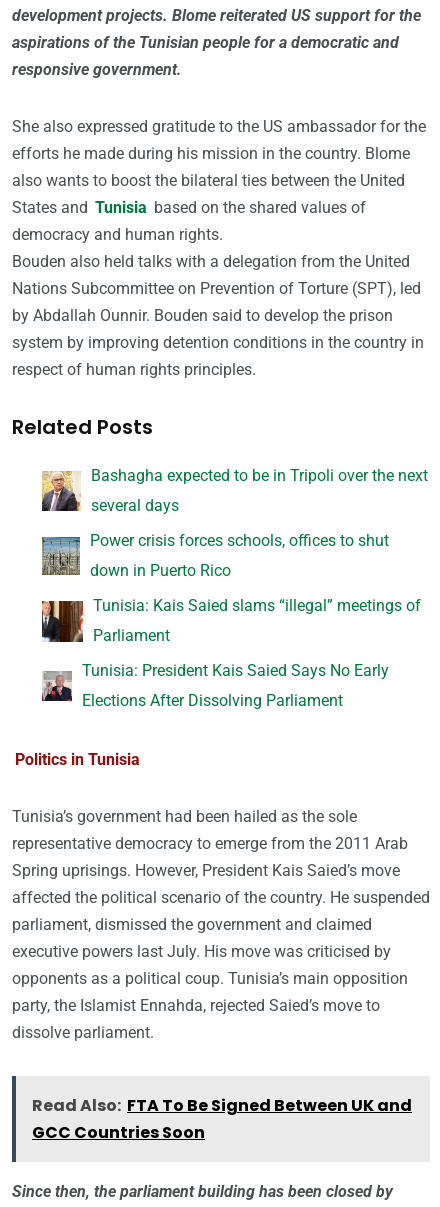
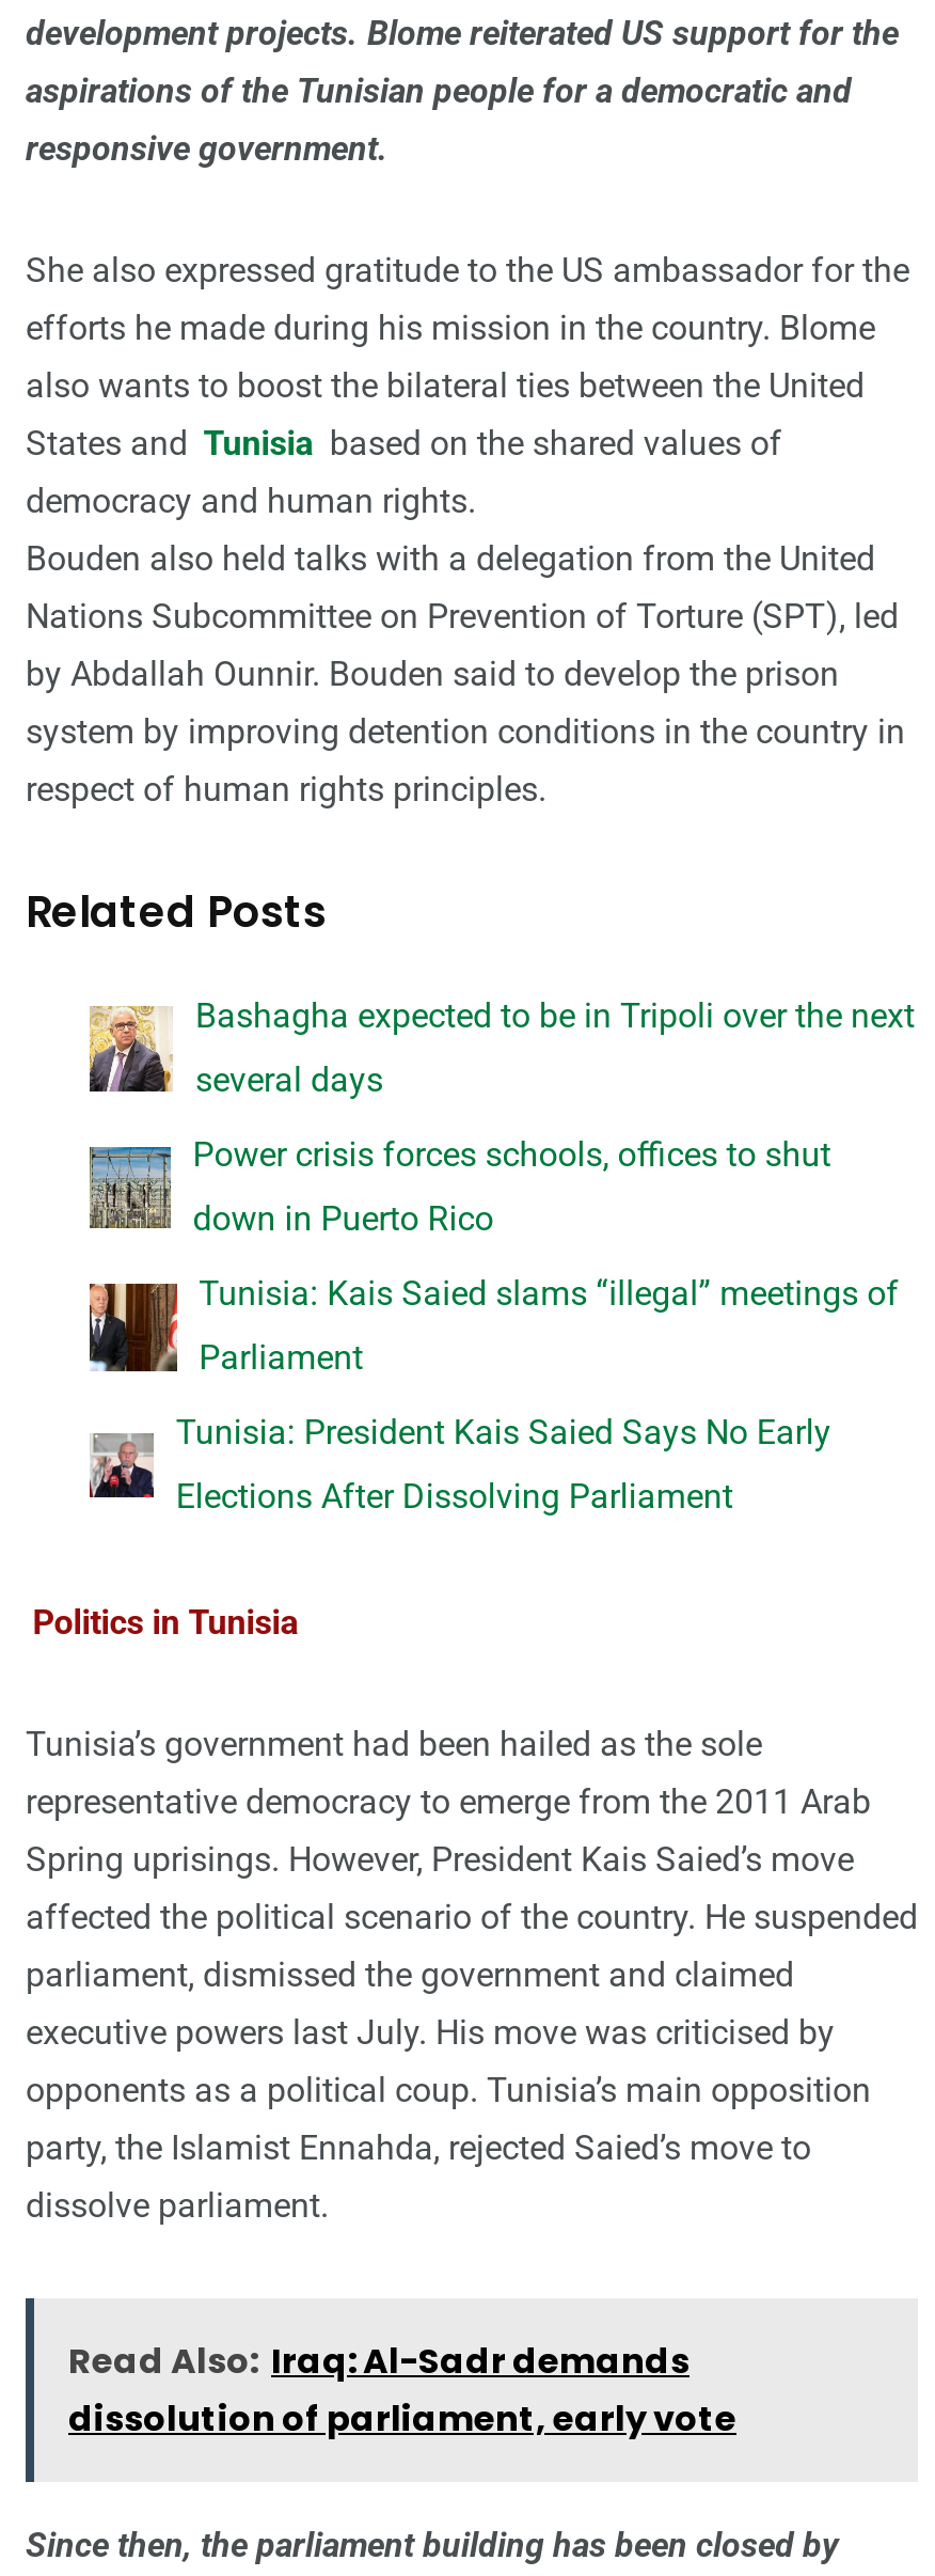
- Read Also: FTA To Be Signed Between UK and
- GCC Countries Soon
+ Read Also: Iraq: Al-Sadr demands
+ dissolution of parliament, early vote
